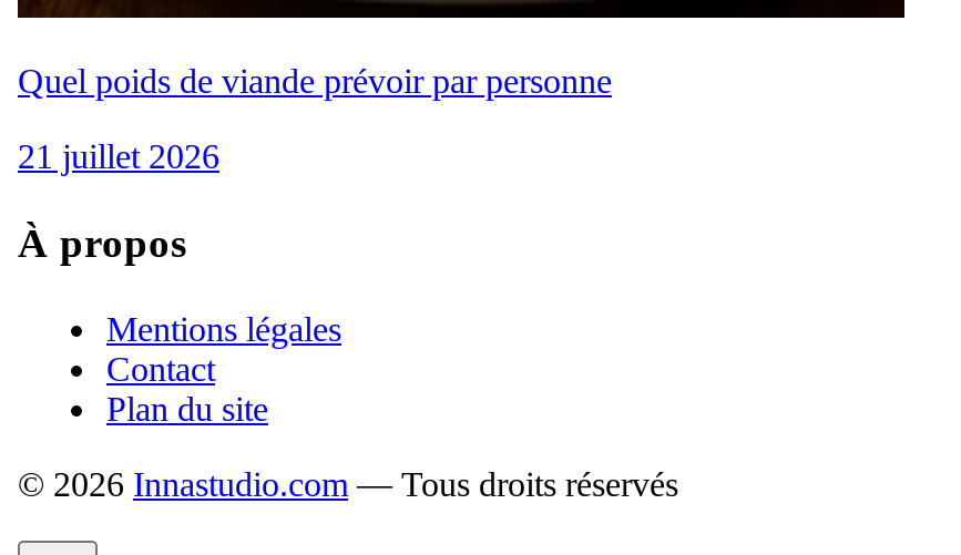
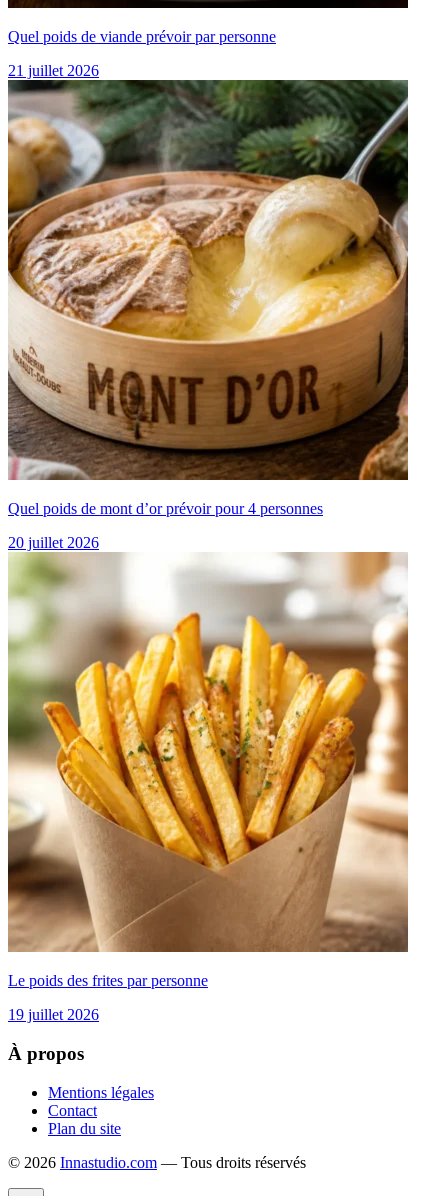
+ [image]
+ Quel poids de mont d’or prévoir pour 4 personnes
+ 20 juillet 2026

+ [image]
+ Le poids des frites par personne
+ 19 juillet 2026
